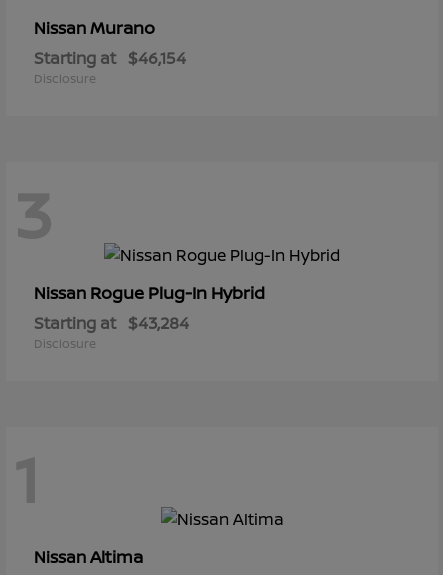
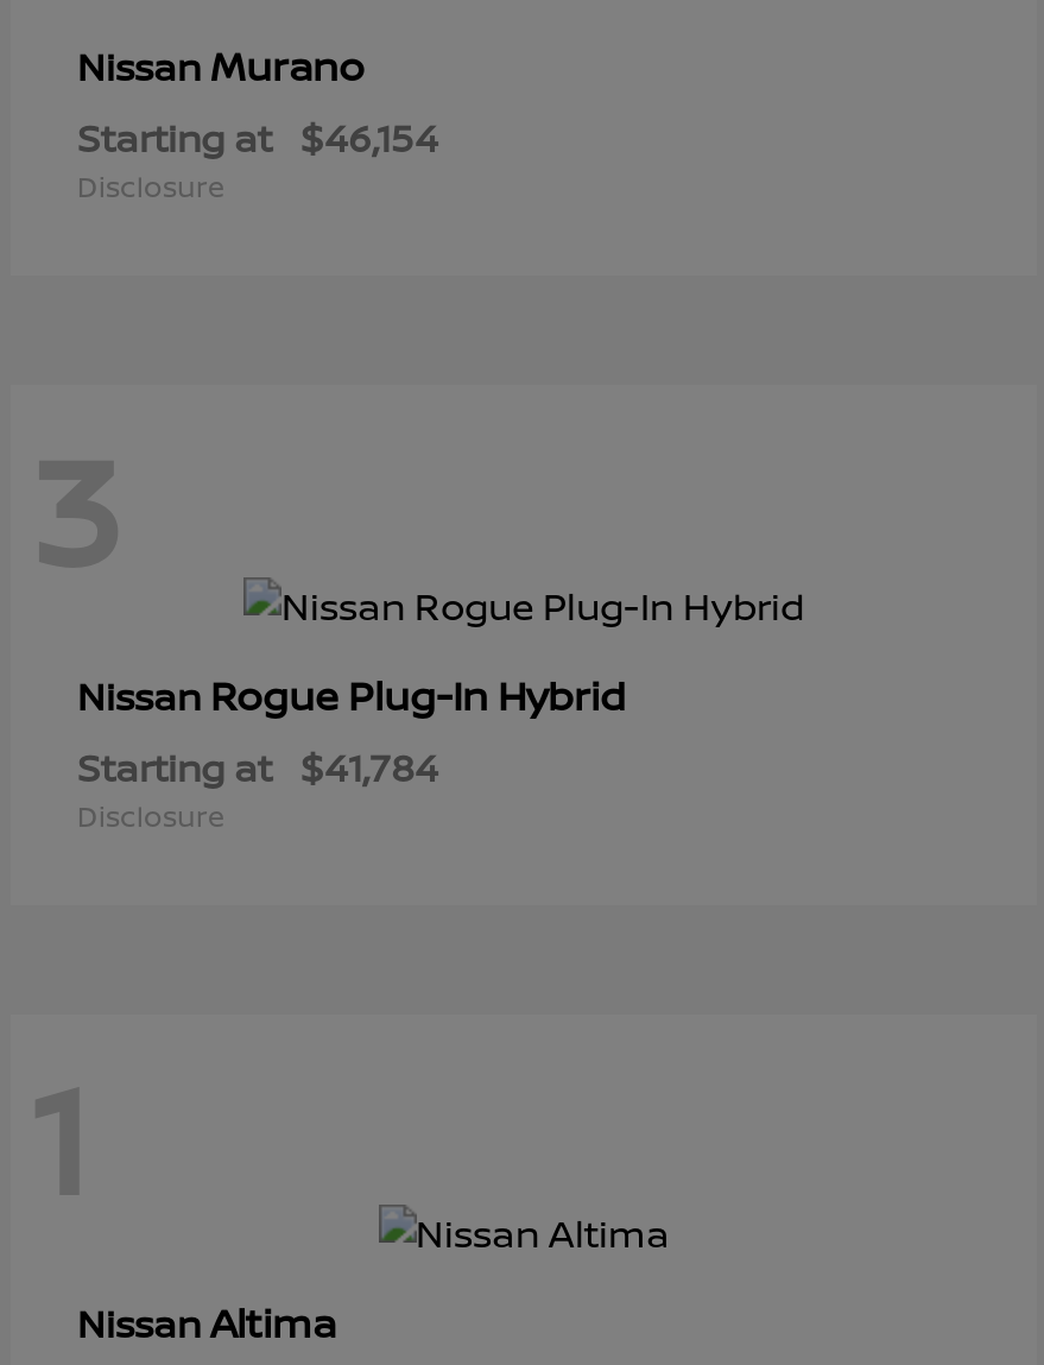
- Starting at $43,284
+ Starting at $41,784
